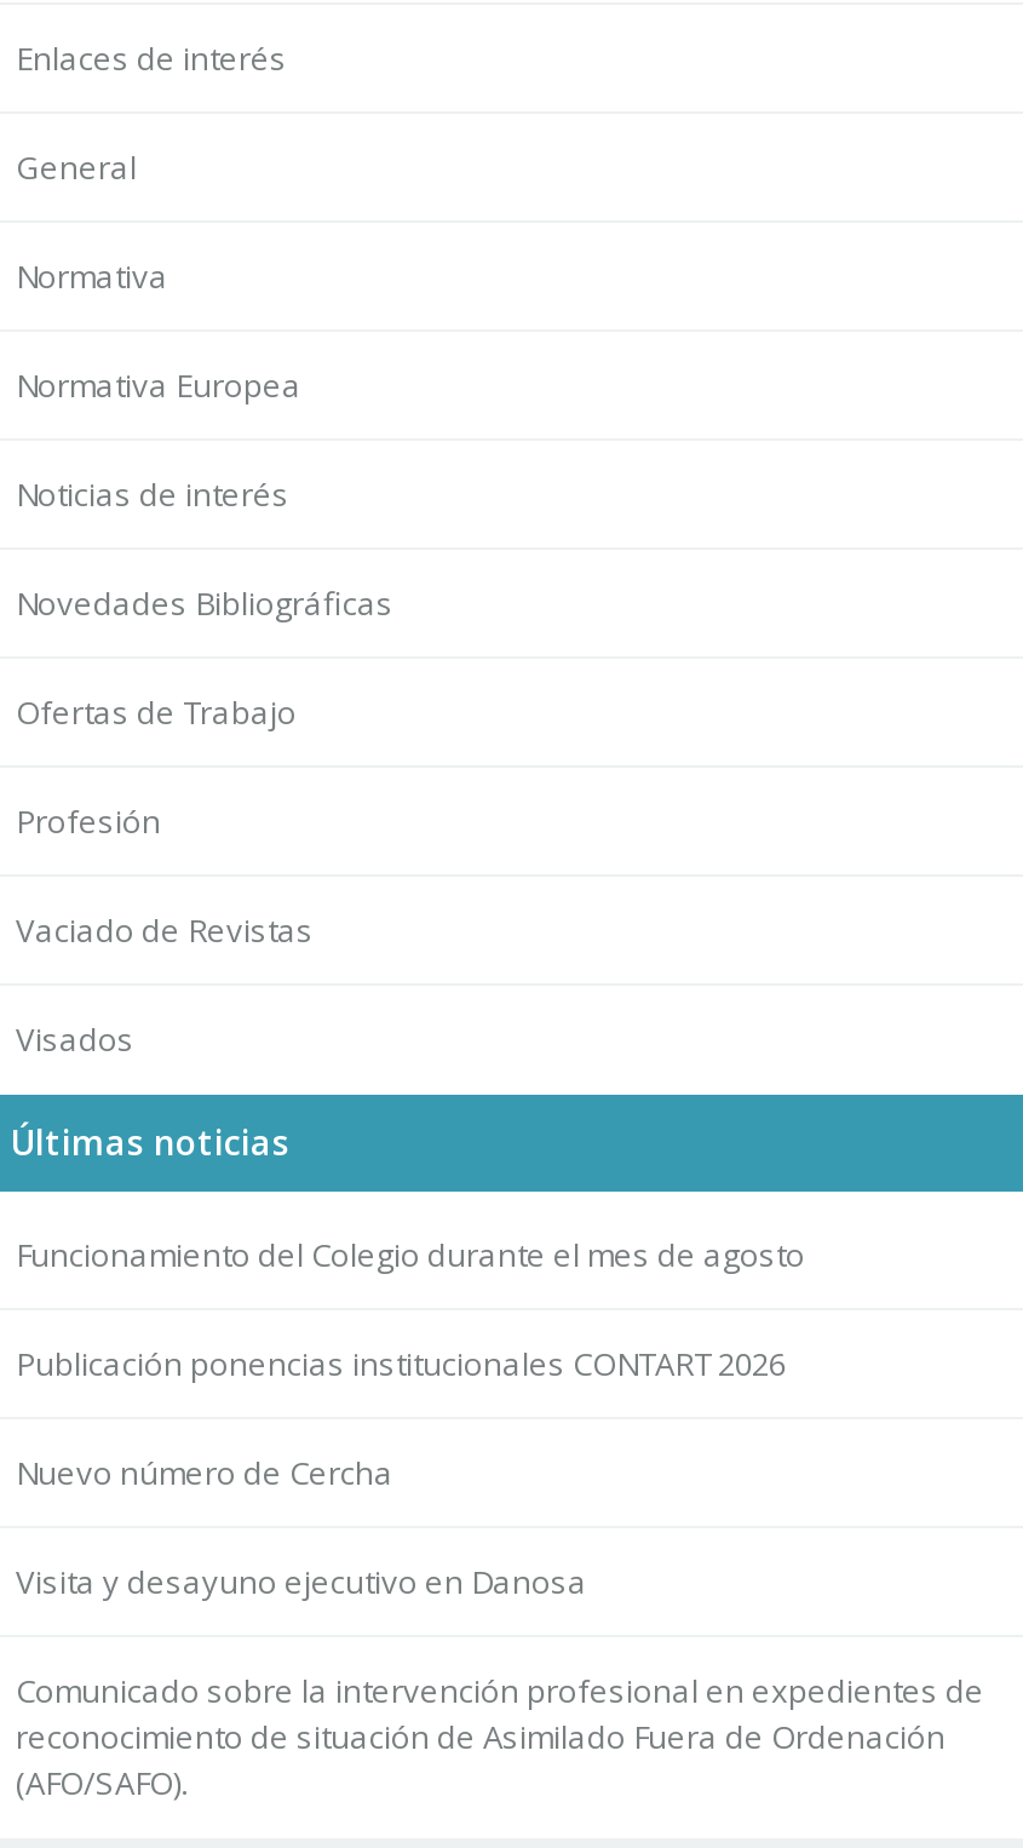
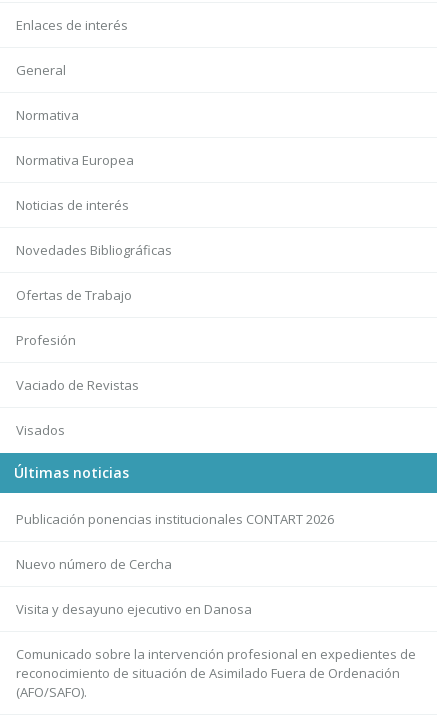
- Funcionamiento del Colegio durante el mes de agosto
